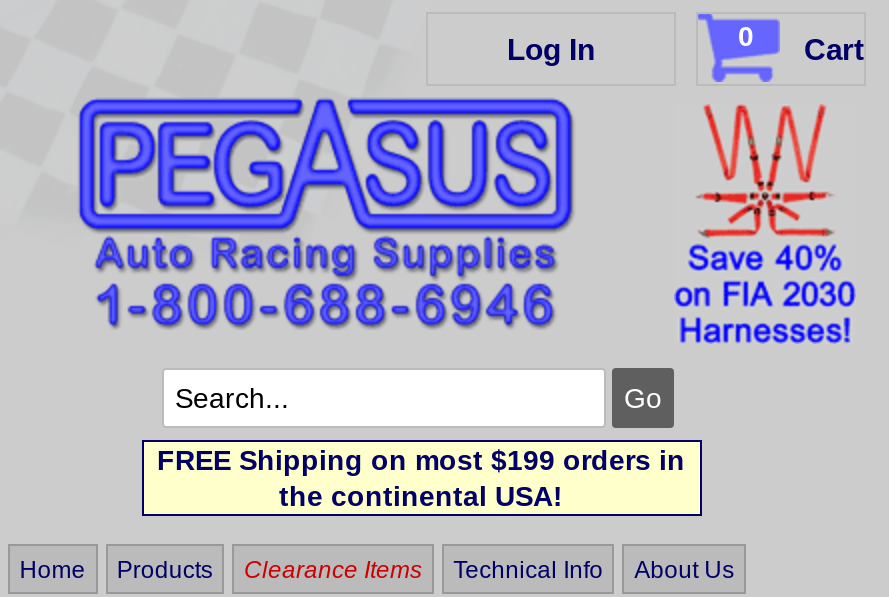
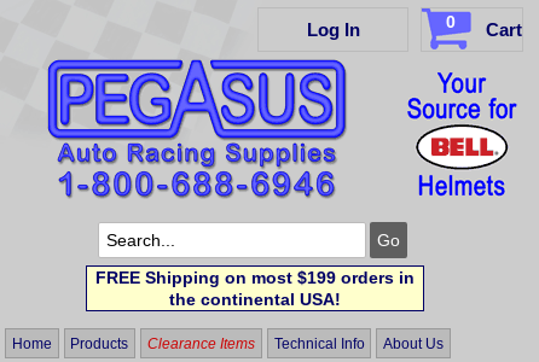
- [image]
+ [image]
